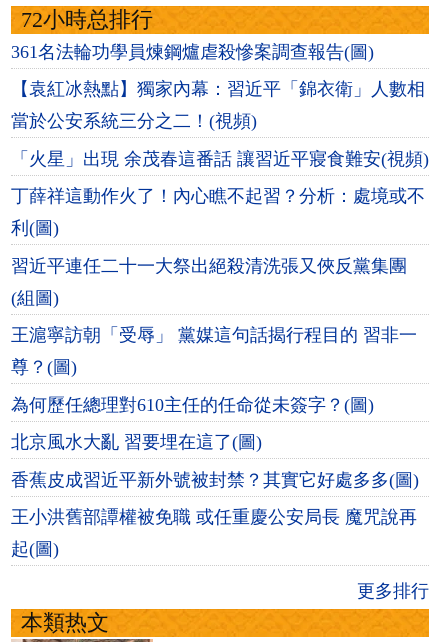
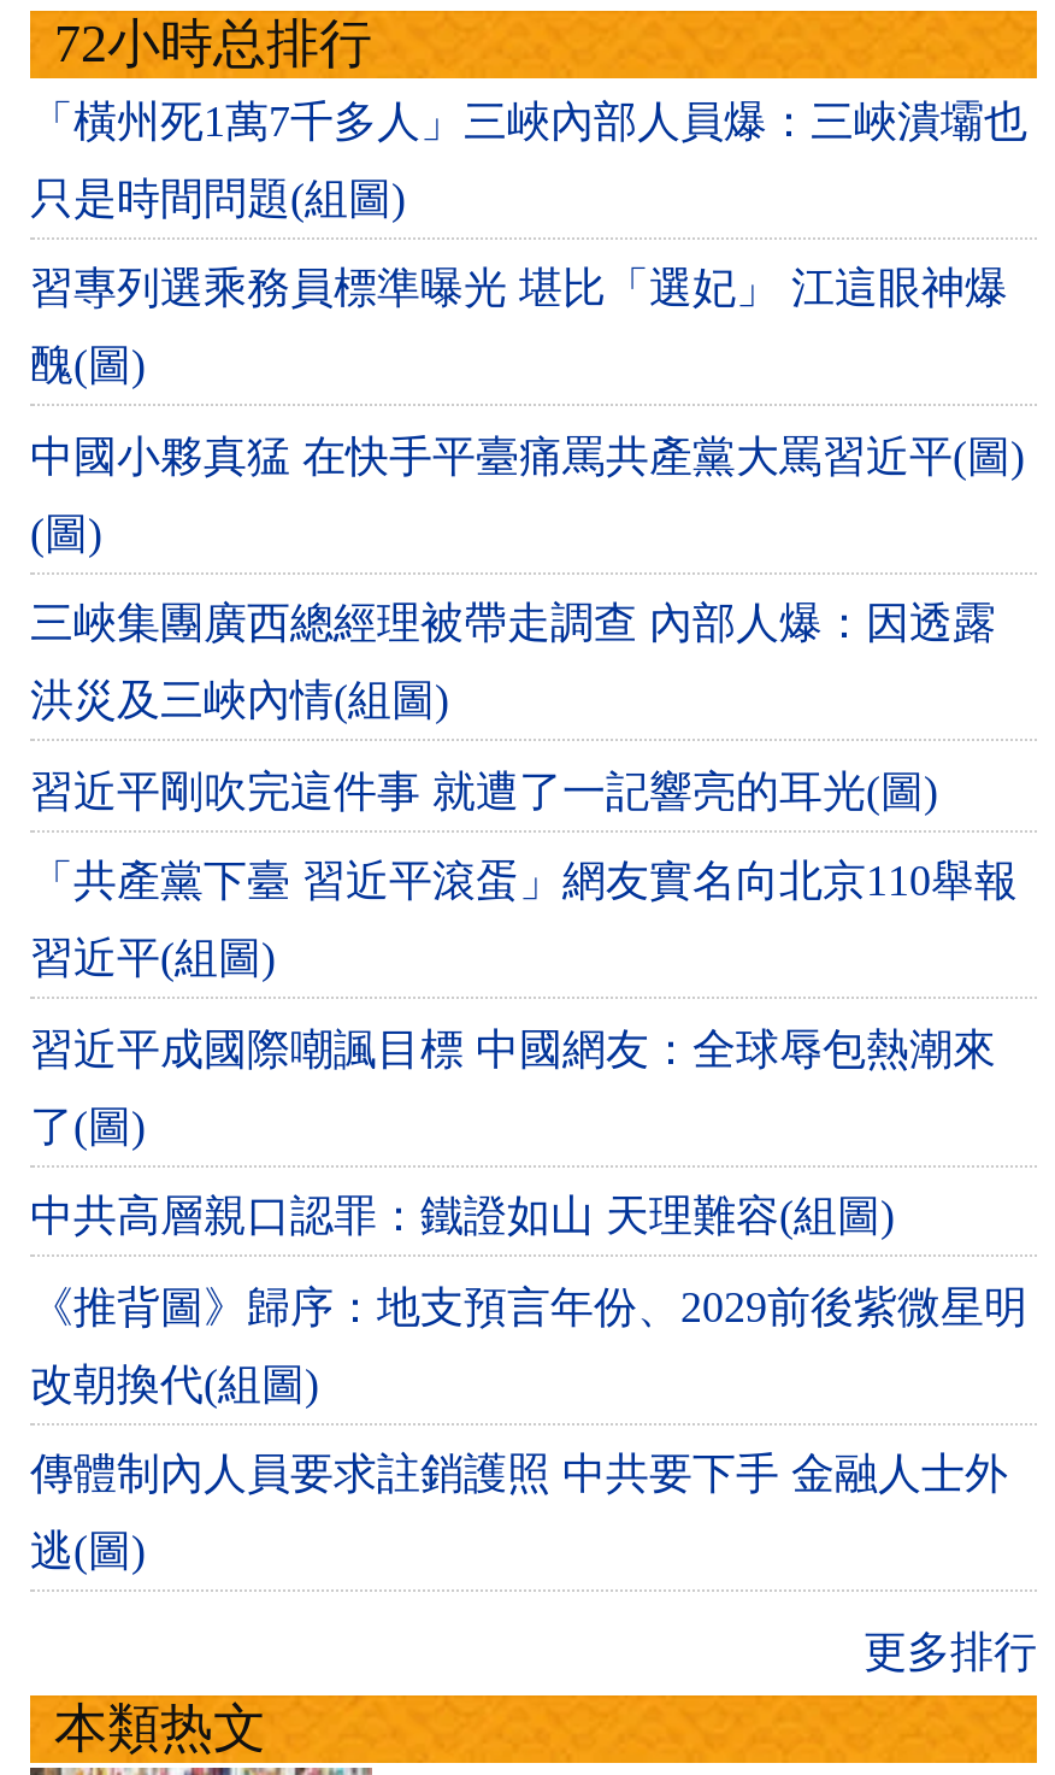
- 361名法輪功學員煉鋼爐虐殺慘案調查報告(圖)
- 【袁紅冰熱點】獨家內幕：習近平「錦衣衛」人數相
- 當於公安系統三分之二！(視頻)
- 「火星」出現 余茂春這番話 讓習近平寢食難安(視頻)
- 丁薛祥這動作火了！內心瞧不起習？分析：處境或不
- 利(圖)
- 習近平連任二十一大祭出絕殺清洗張又俠反黨集團
- (組圖)
- 王滬寧訪朝「受辱」 黨媒這句話揭行程目的 習非一
- 尊？(圖)
- 為何歷任總理對610主任的任命從未簽字？(圖)
- 北京風水大亂 習要埋在這了(圖)
- 香蕉皮成習近平新外號被封禁？其實它好處多多(圖)
- 王小洪舊部譚權被免職 或任重慶公安局長 魔咒說再
- 起(圖)
+ 「橫州死1萬7千多人」三峽內部人員爆：三峽潰壩也
+ 只是時間問題(組圖)
+ 習專列選乘務員標準曝光 堪比「選妃」 江這眼神爆
+ 醜(圖)
+ 中國小夥真猛 在快手平臺痛罵共產黨大罵習近平(圖)
+ (圖)
+ 三峽集團廣西總經理被帶走調查 內部人爆：因透露
+ 洪災及三峽內情(組圖)
+ 習近平剛吹完這件事 就遭了一記響亮的耳光(圖)
+ 「共產黨下臺 習近平滾蛋」網友實名向北京110舉報
+ 習近平(組圖)
+ 習近平成國際嘲諷目標 中國網友：全球辱包熱潮來
+ 了(圖)
+ 中共高層親口認罪：鐵證如山 天理難容(組圖)
+ 《推背圖》歸序：地支預言年份、2029前後紫微星明
+ 改朝換代(組圖)
+ 傳體制內人員要求註銷護照 中共要下手 金融人士外
+ 逃(圖)
